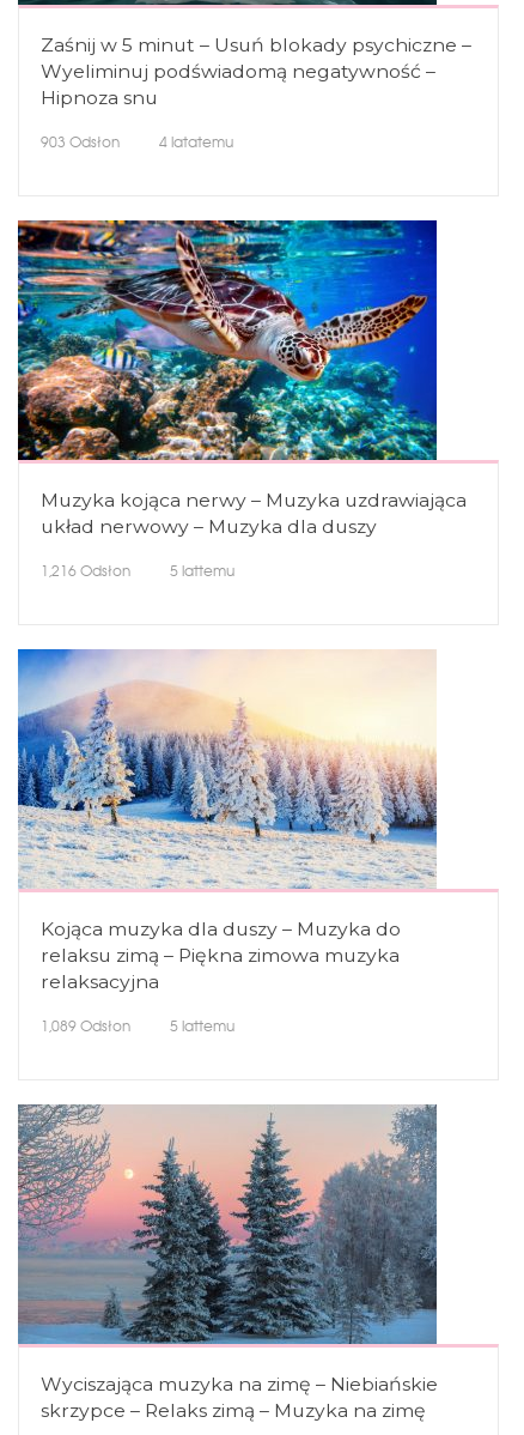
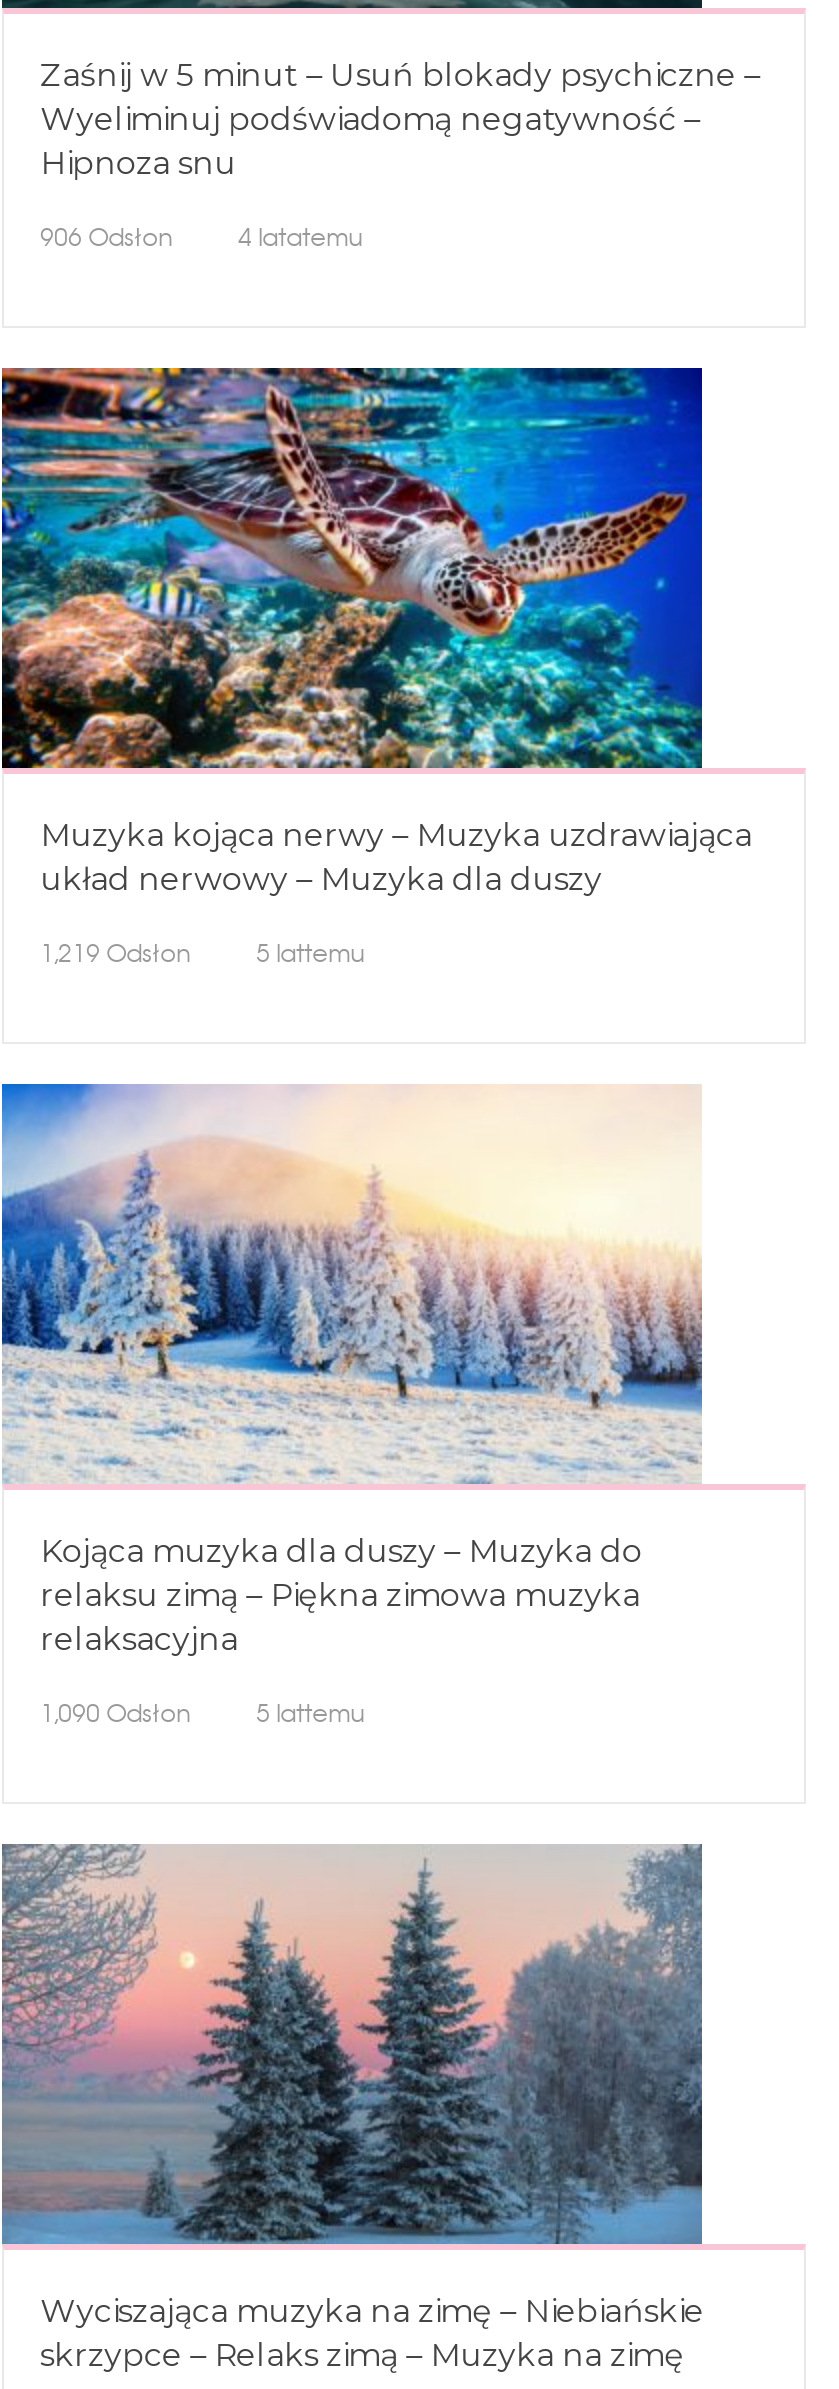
- 903 Odsłon 4 latatemu
+ 906 Odsłon 4 latatemu

- 1,216 Odsłon 5 lattemu
+ 1,219 Odsłon 5 lattemu

- 1,089 Odsłon 5 lattemu
+ 1,090 Odsłon 5 lattemu
